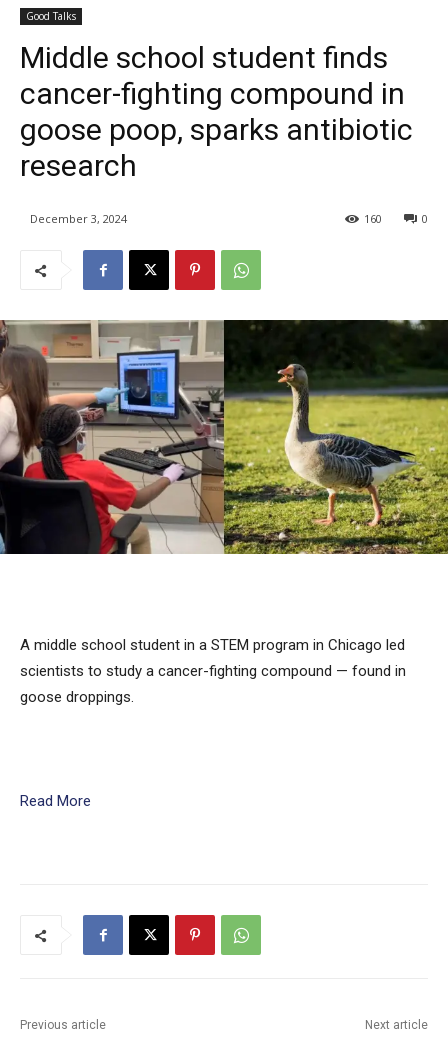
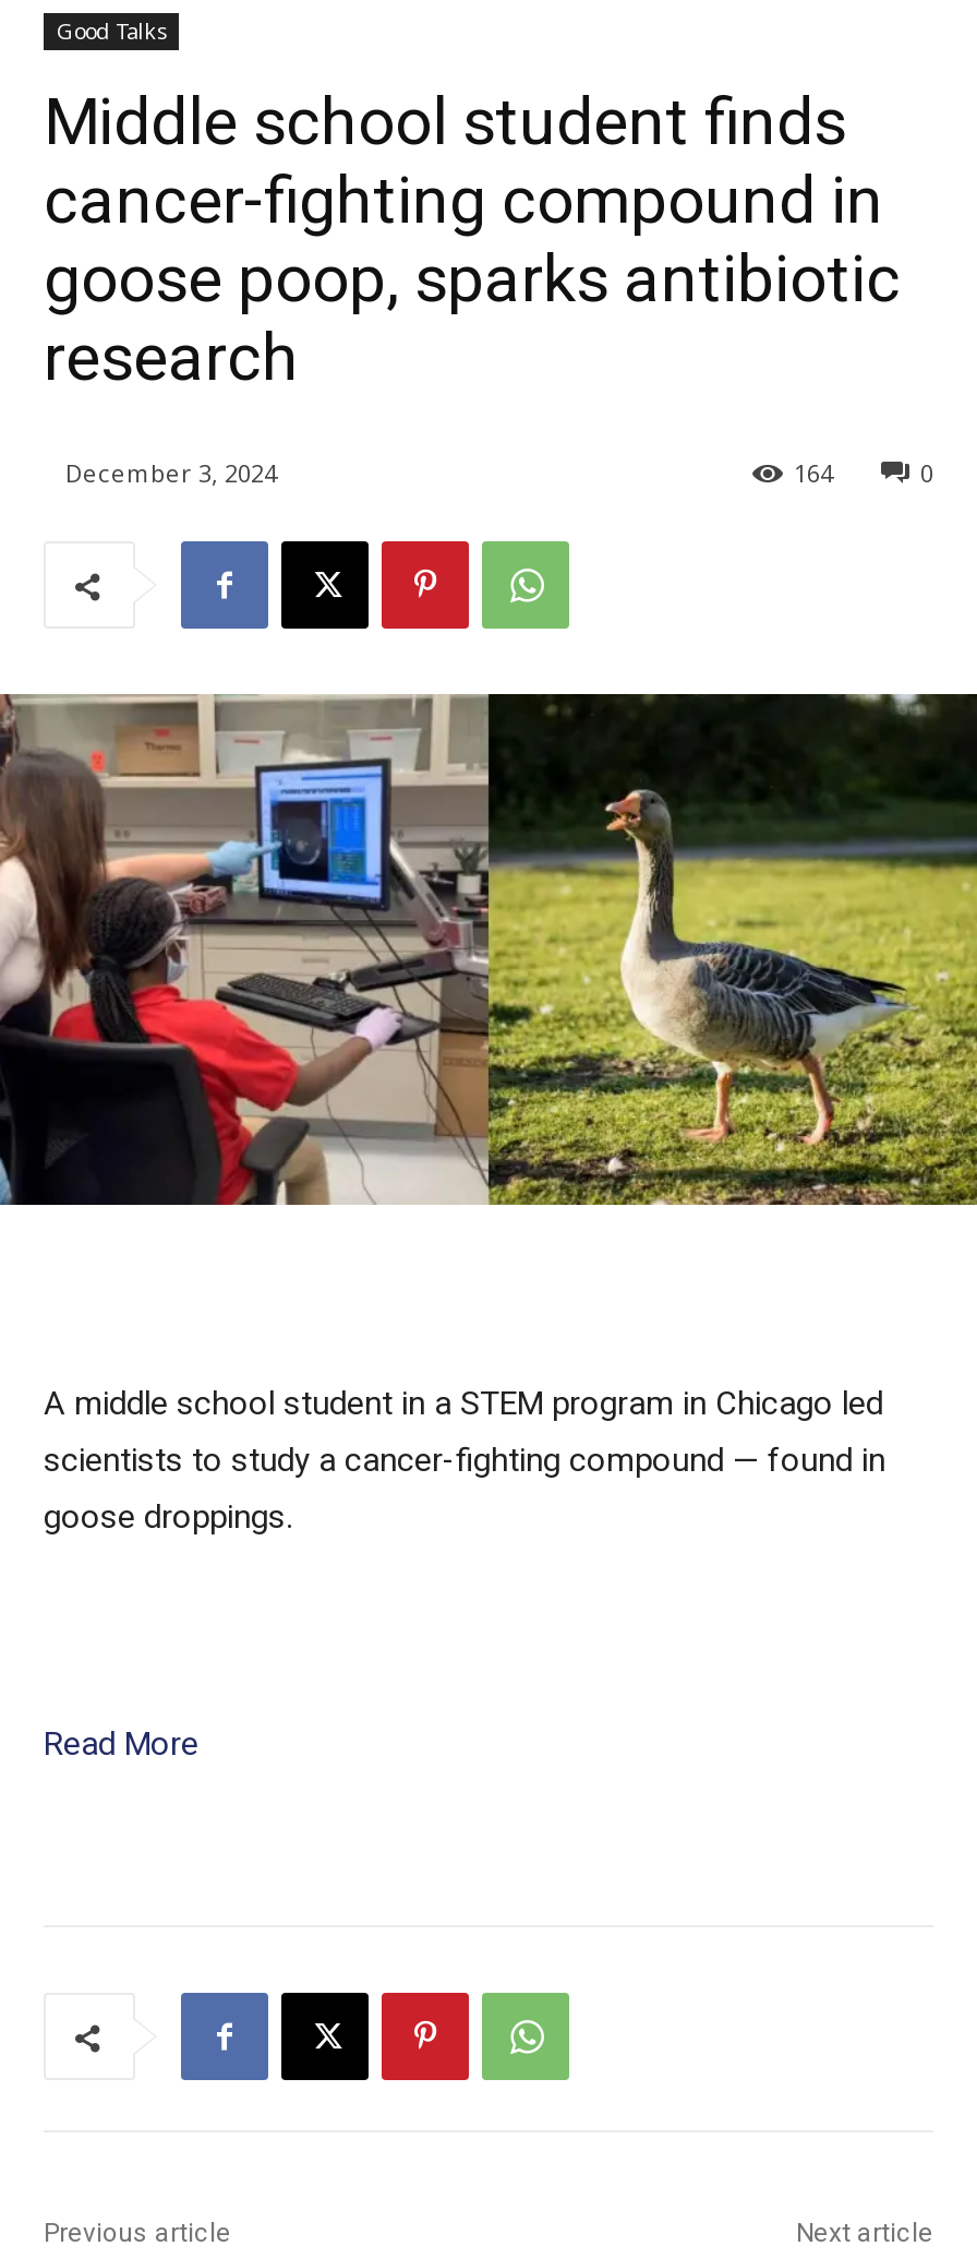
- 160
+ 164
